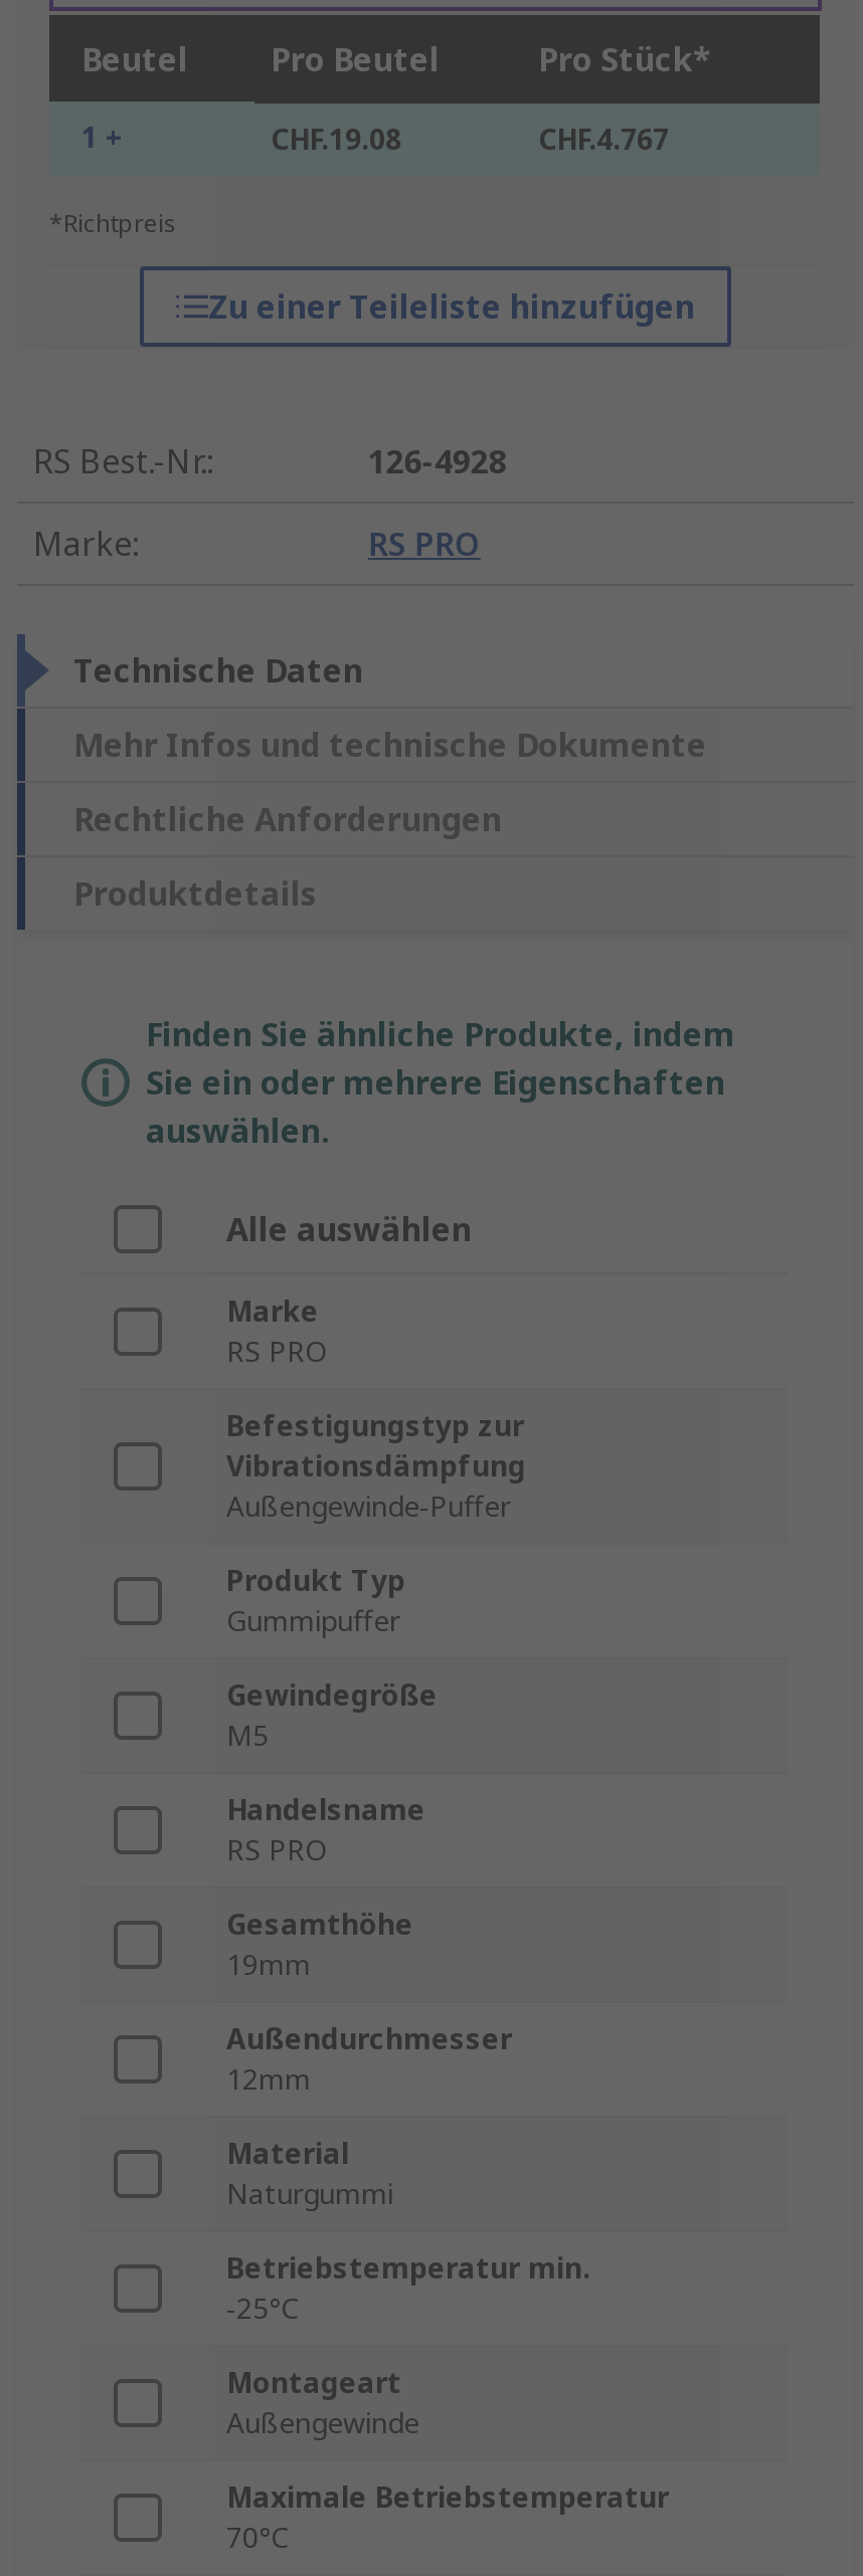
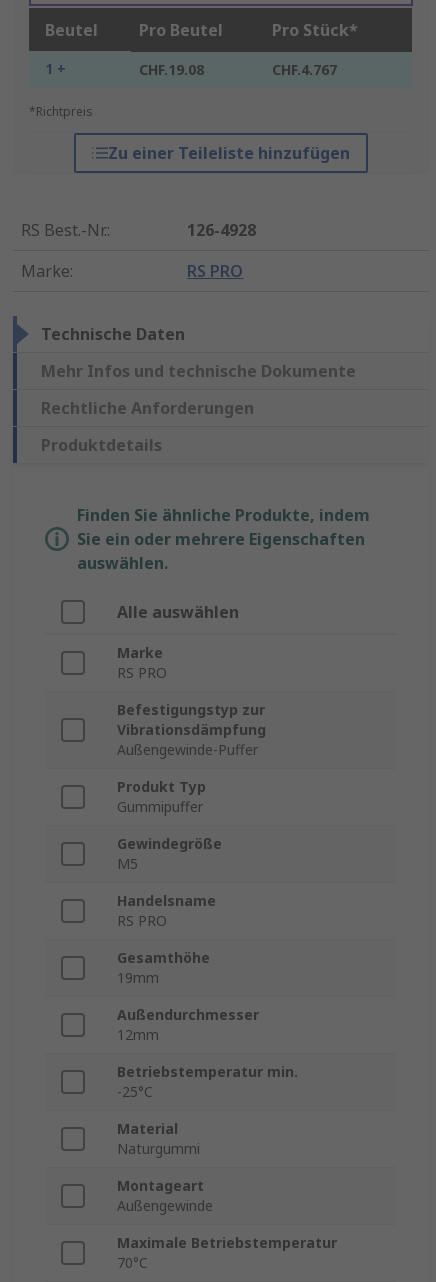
moved down: Material | Naturgummi

moved up: Betriebstemperatur min. | -25°C
